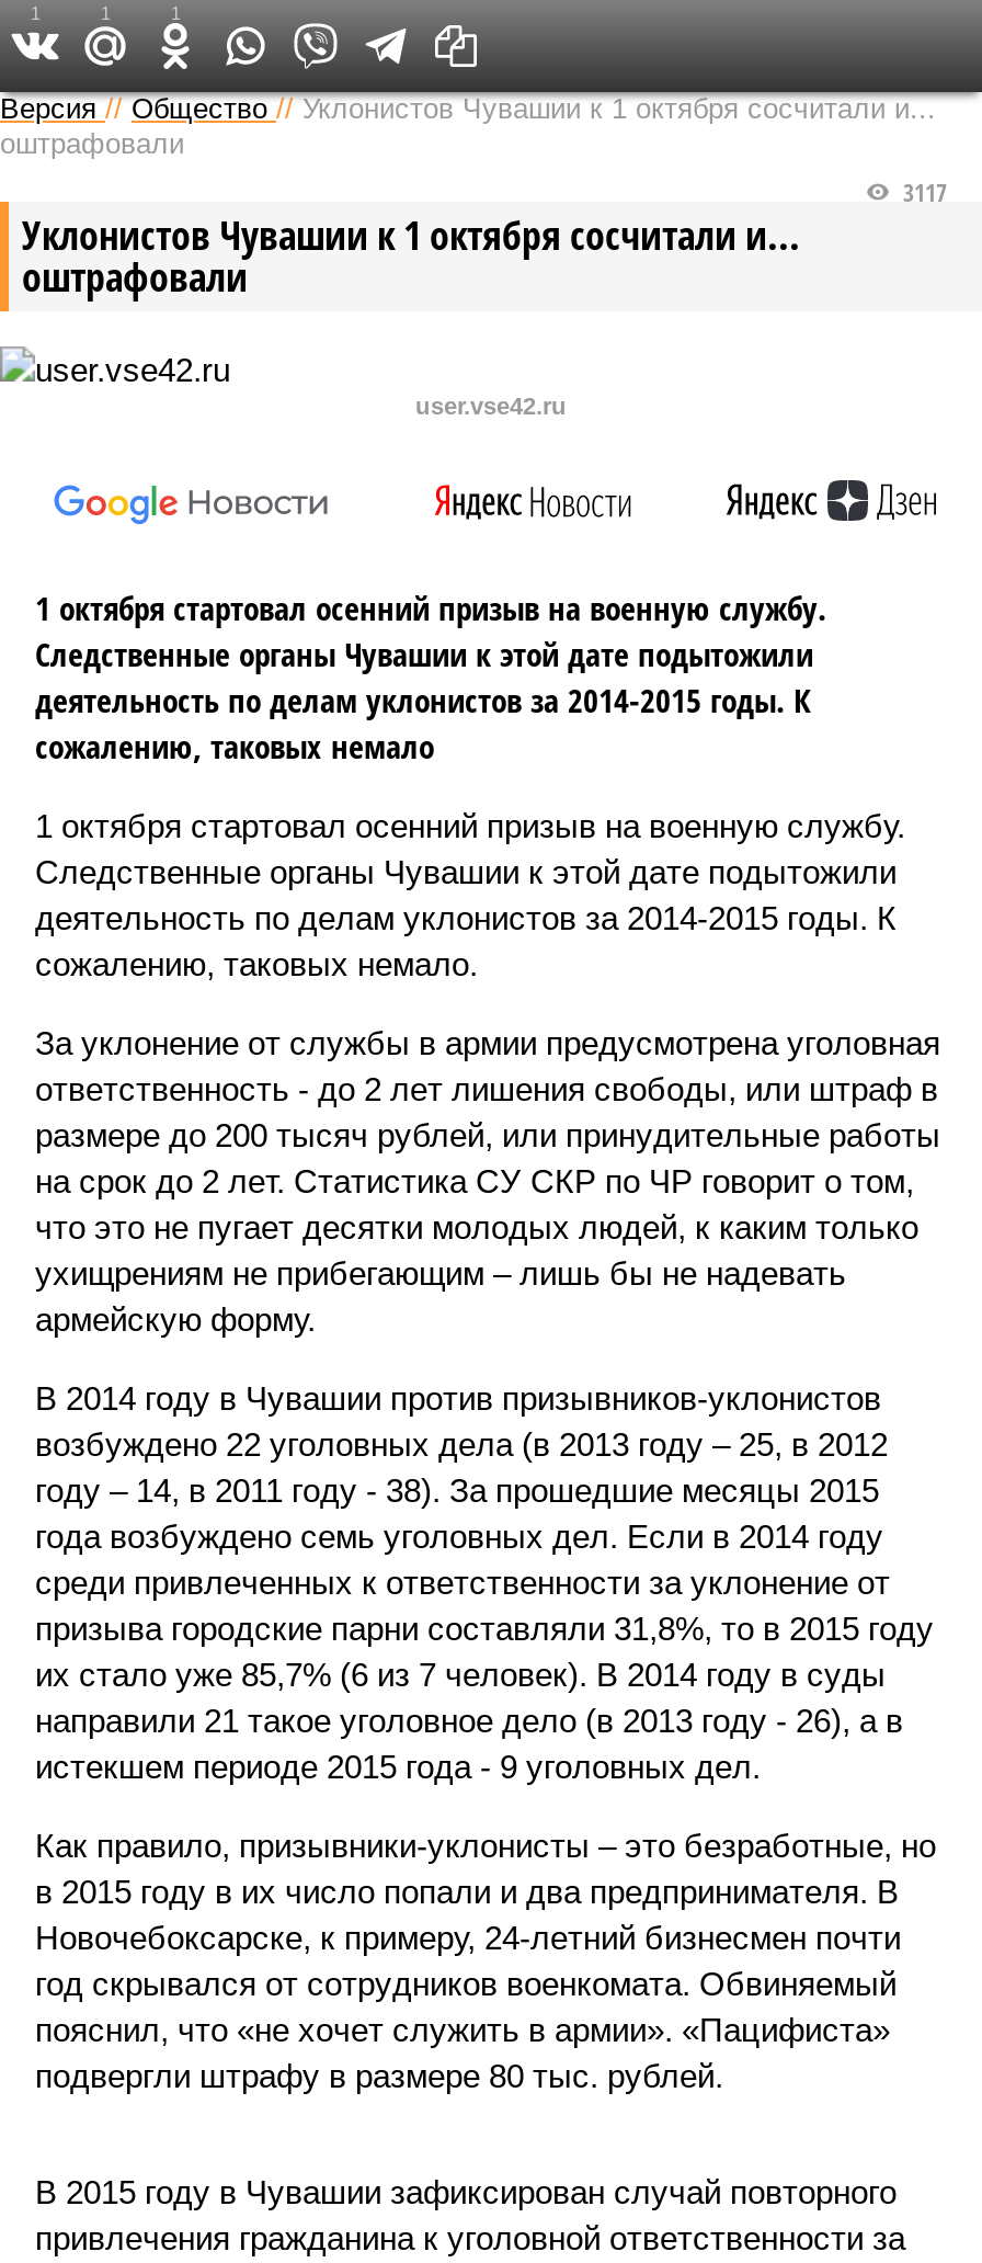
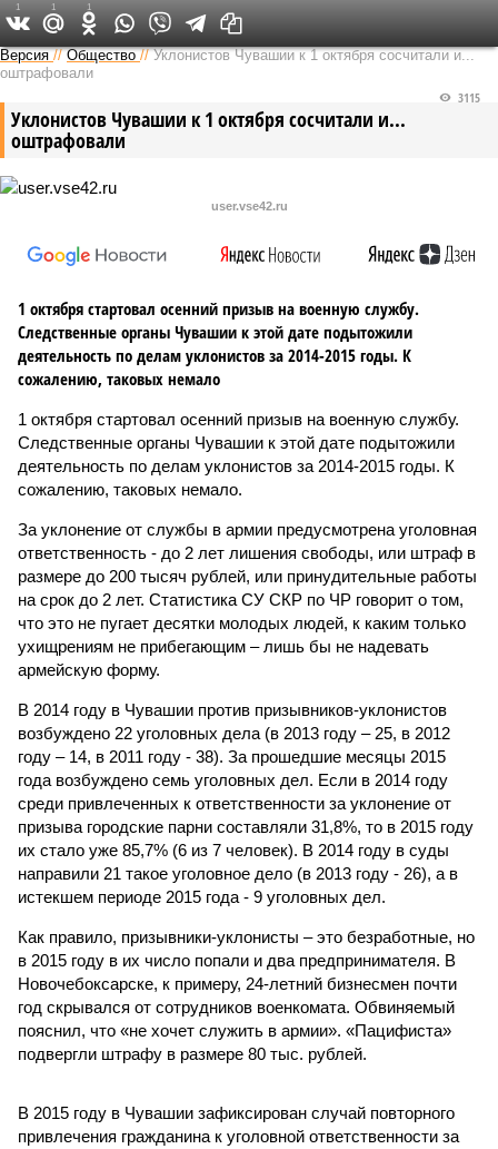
- 3117
+ 3115
